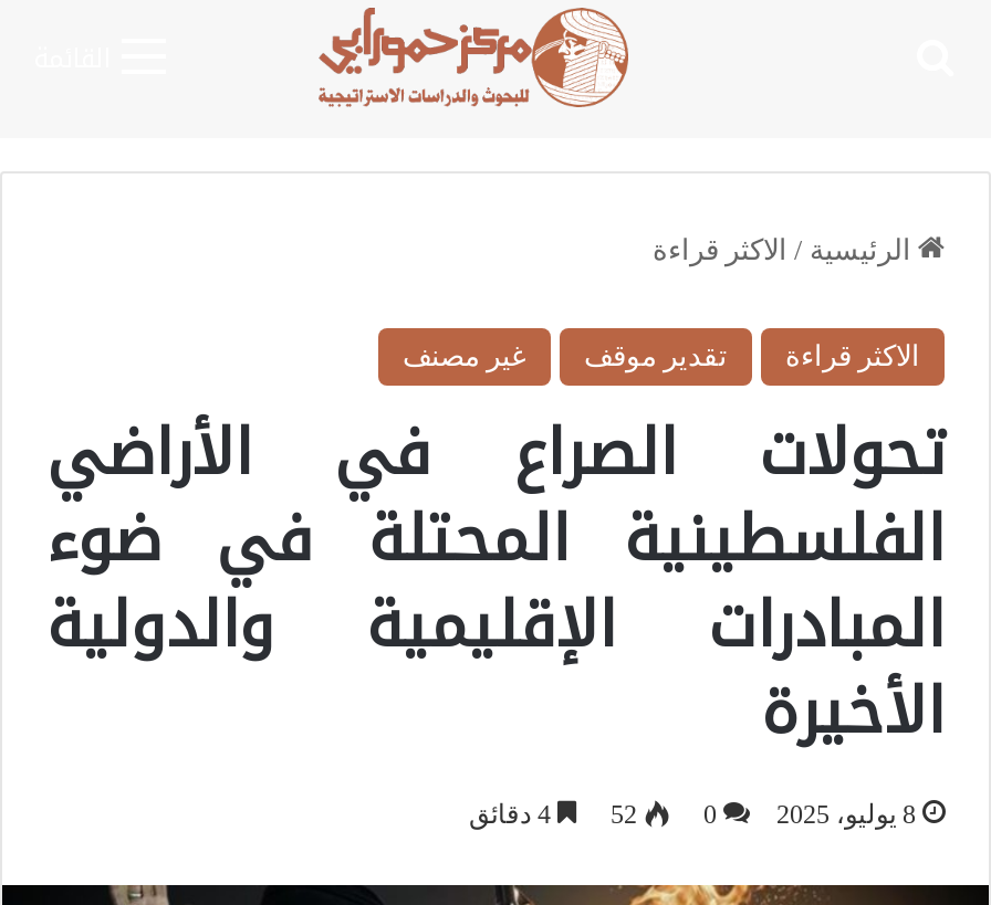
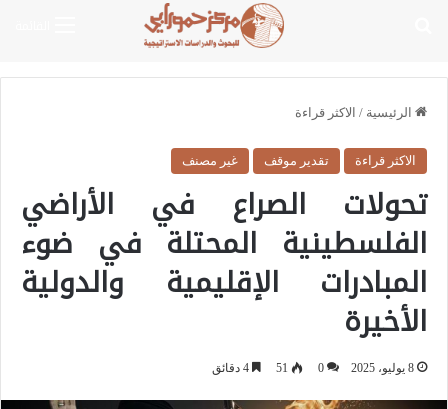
- 52
+ 51
